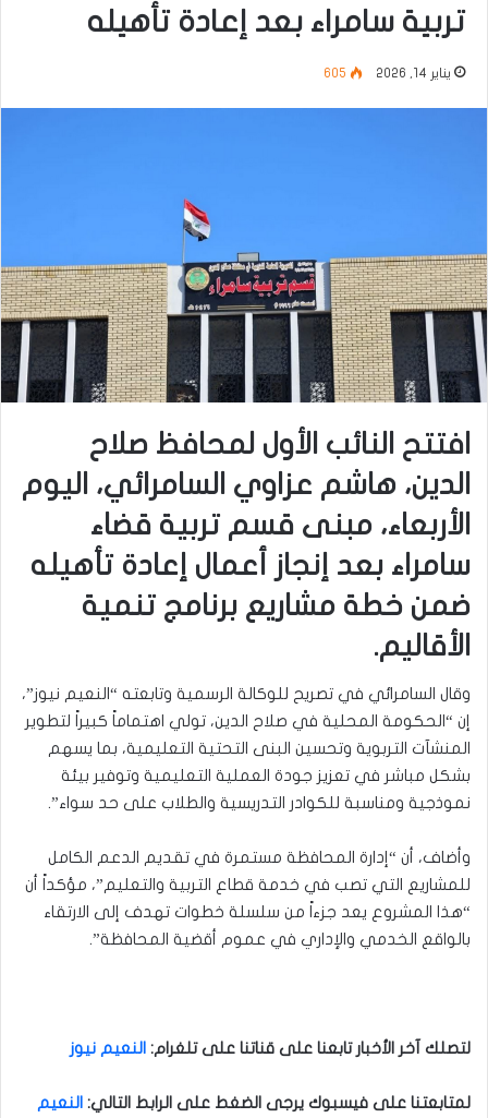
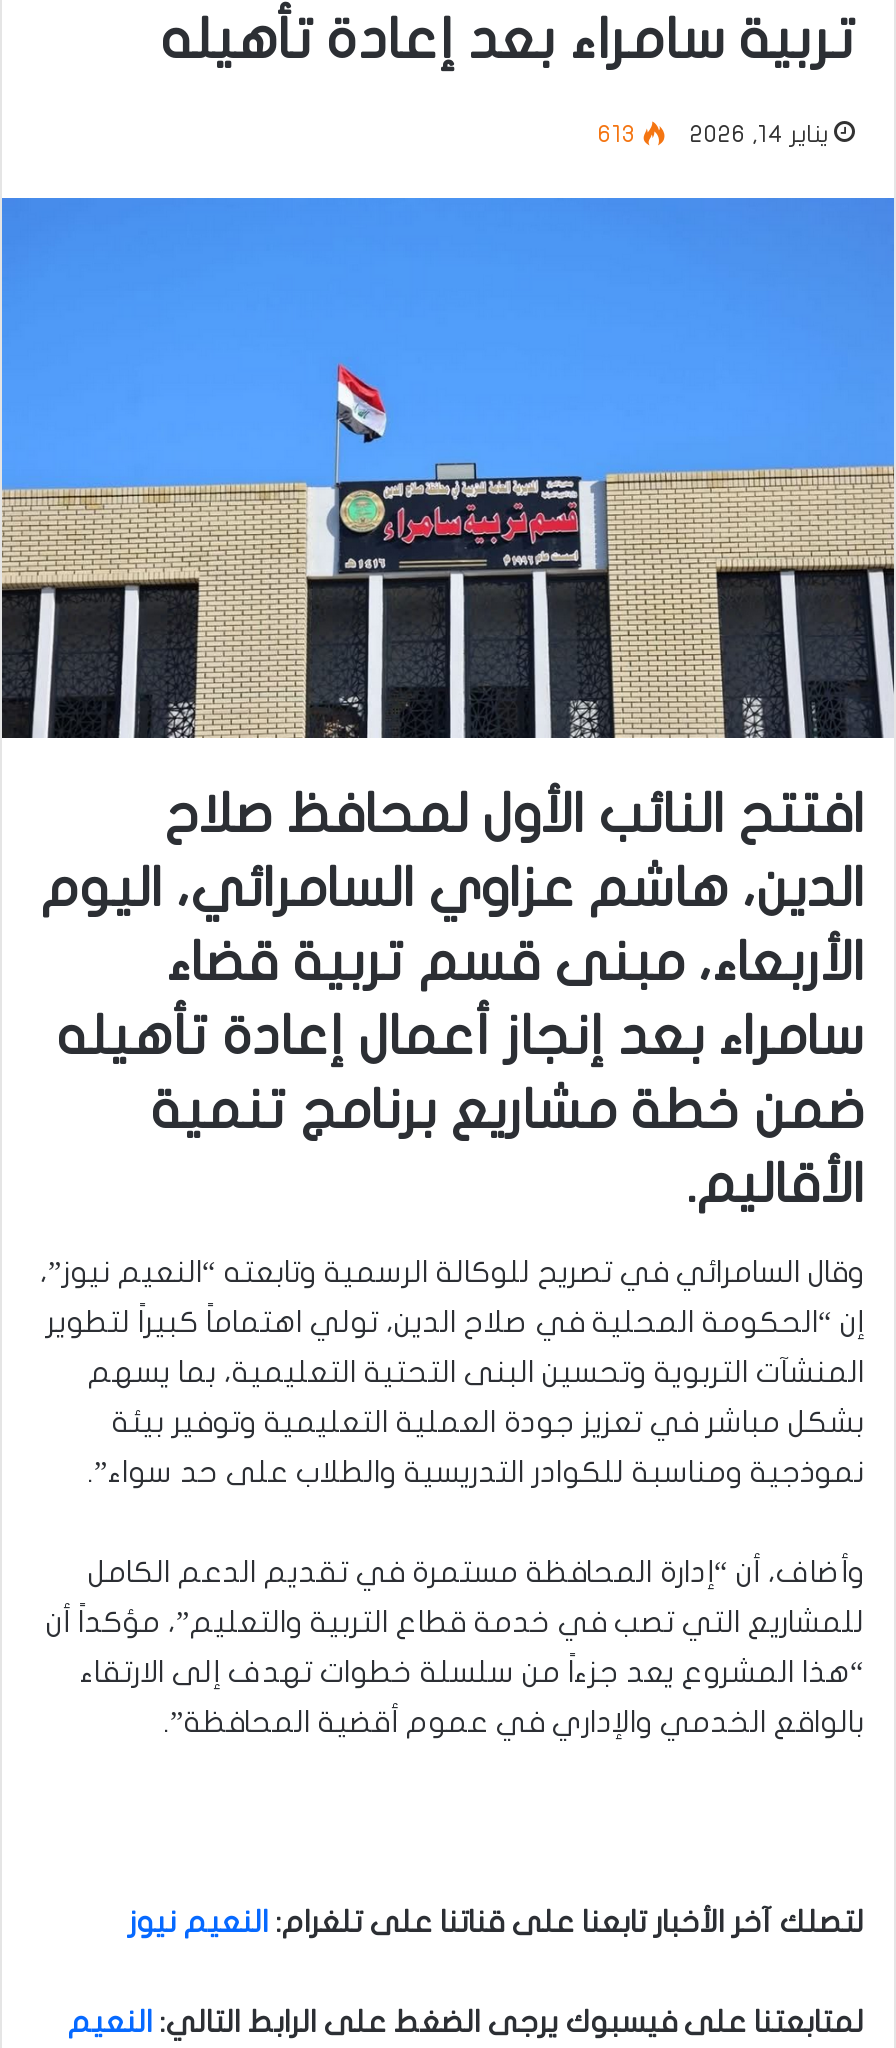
- 605
+ 613
